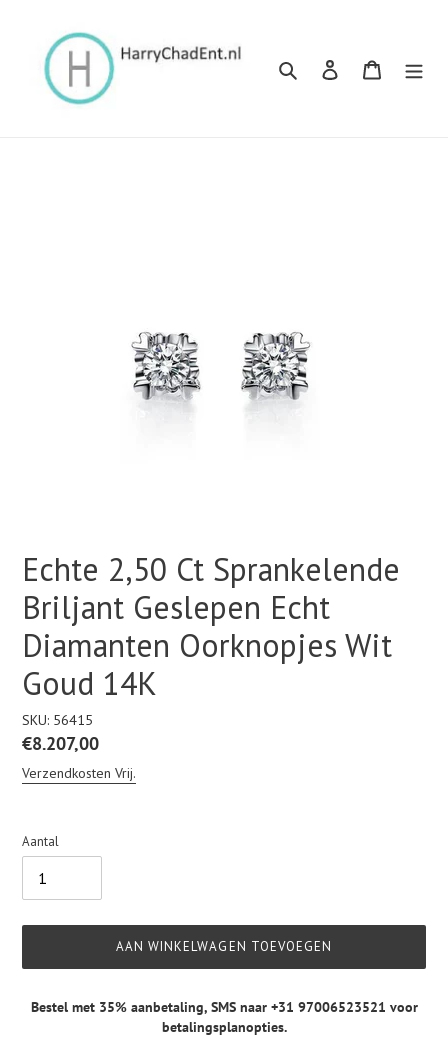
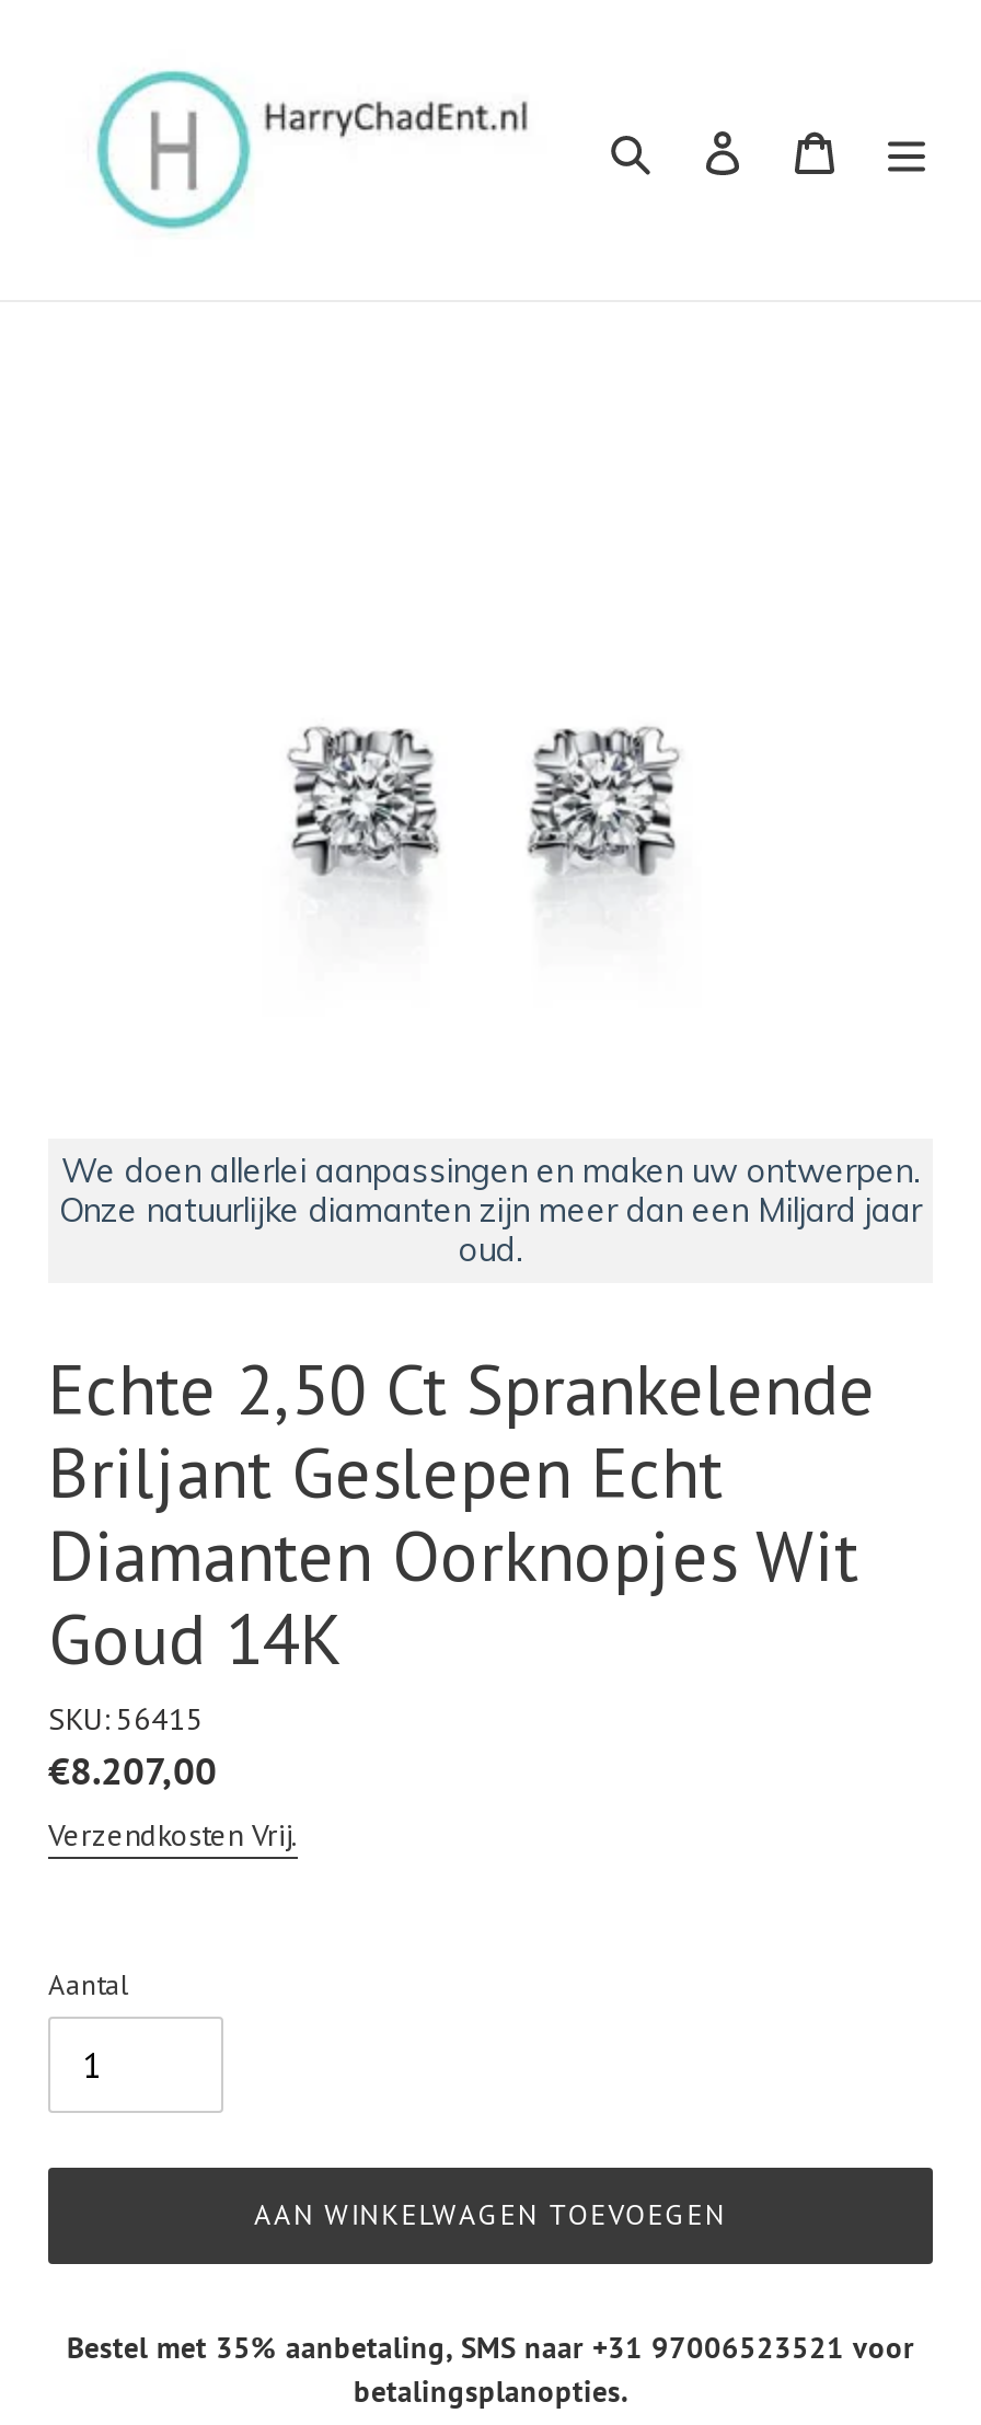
+ We doen allerlei aanpassingen en maken uw ontwerpen.
+ Onze natuurlijke diamanten zijn meer dan een Miljard jaar
+ oud.
